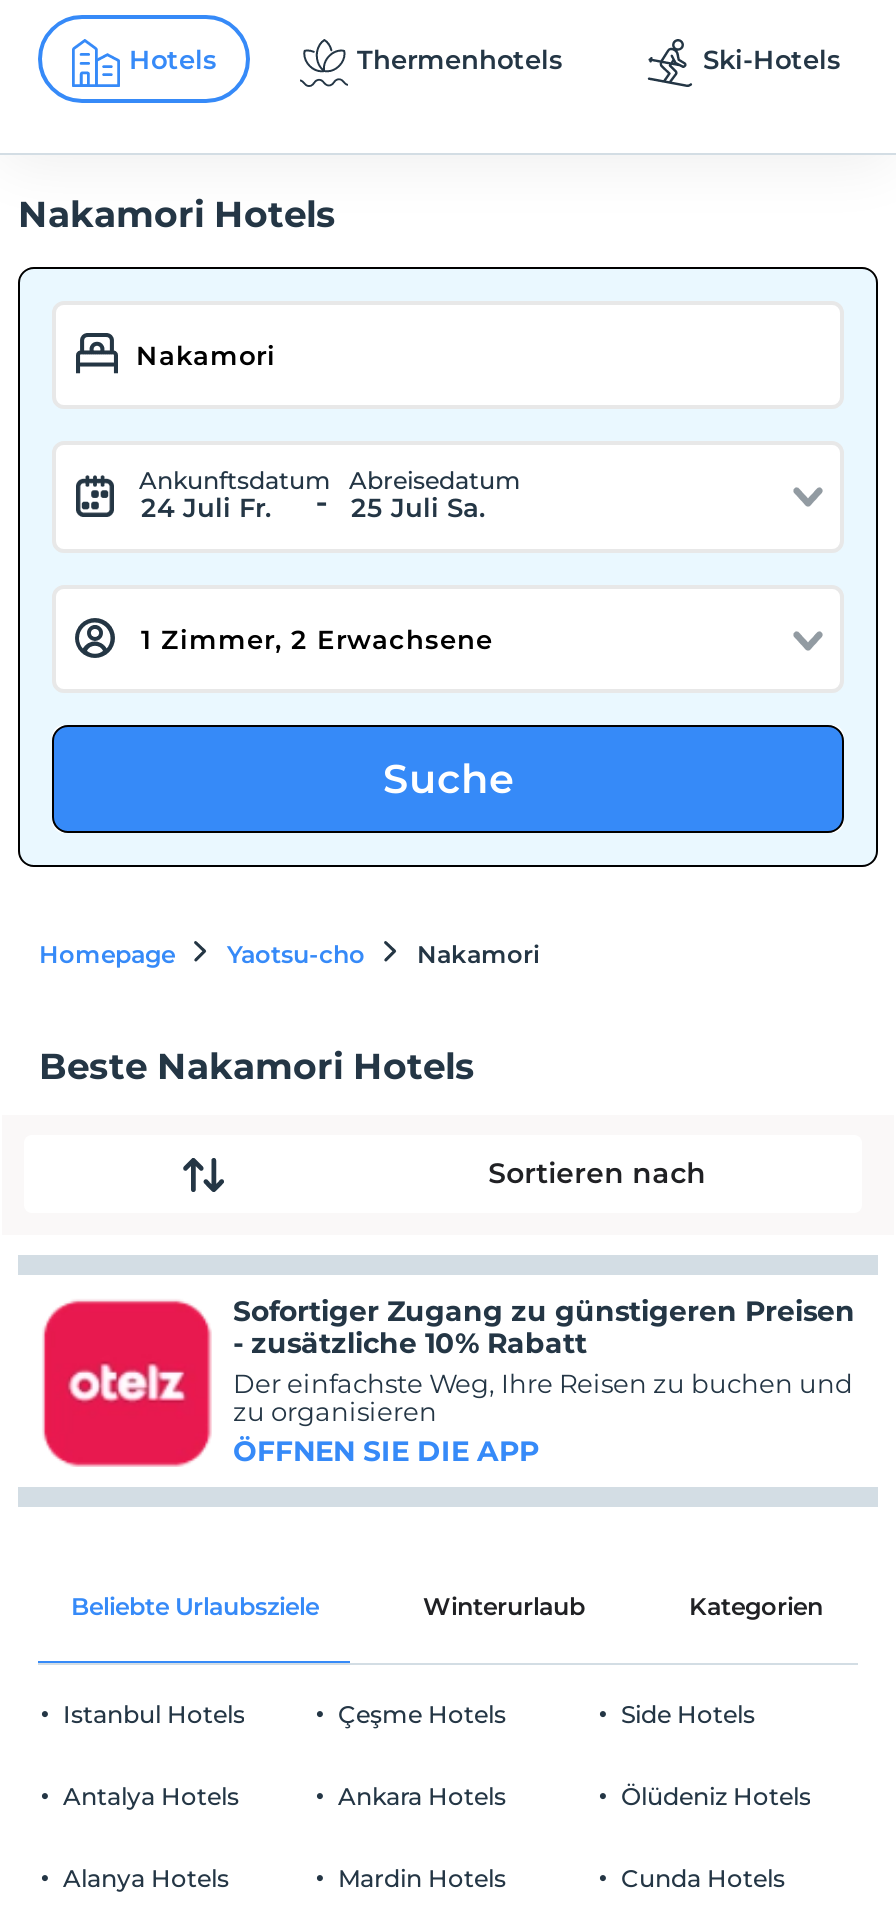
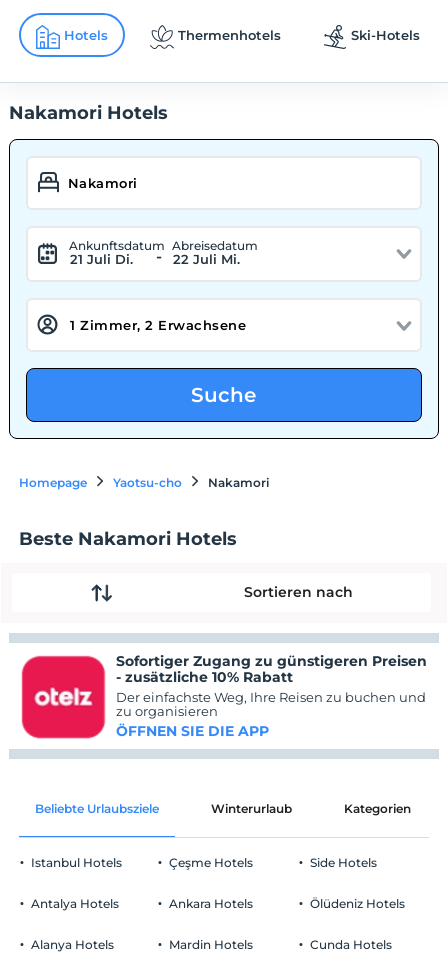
- 24 Juli Fr.
+ 21 Juli Di.

- 25 Juli Sa.
+ 22 Juli Mi.
